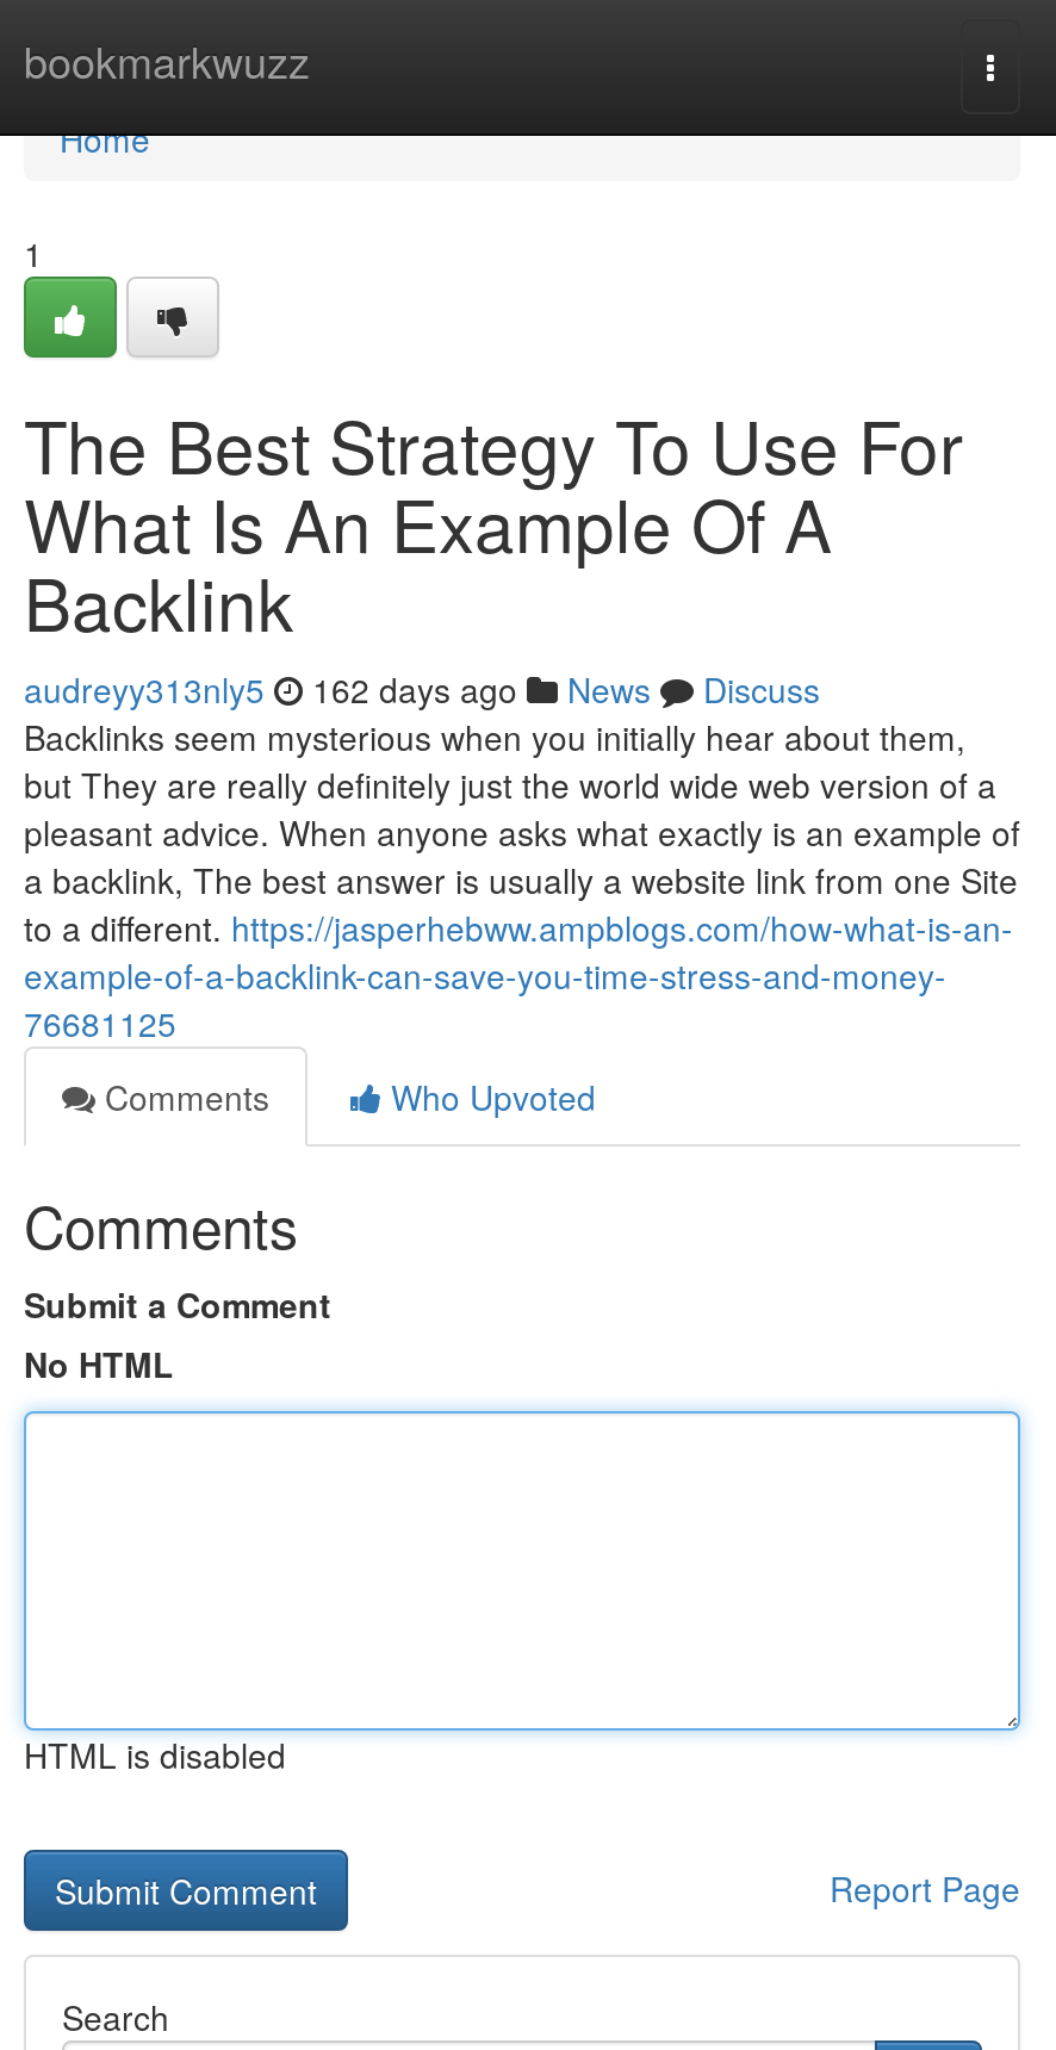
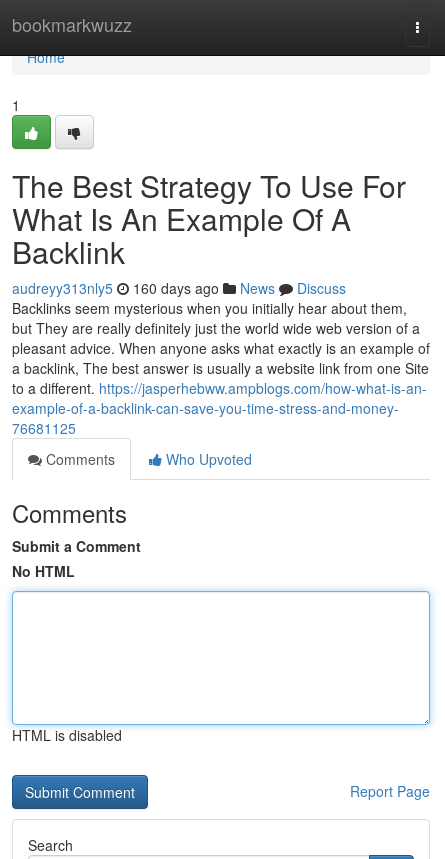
- audreyy313nly5 162 days ago News Discuss
+ audreyy313nly5 160 days ago News Discuss
